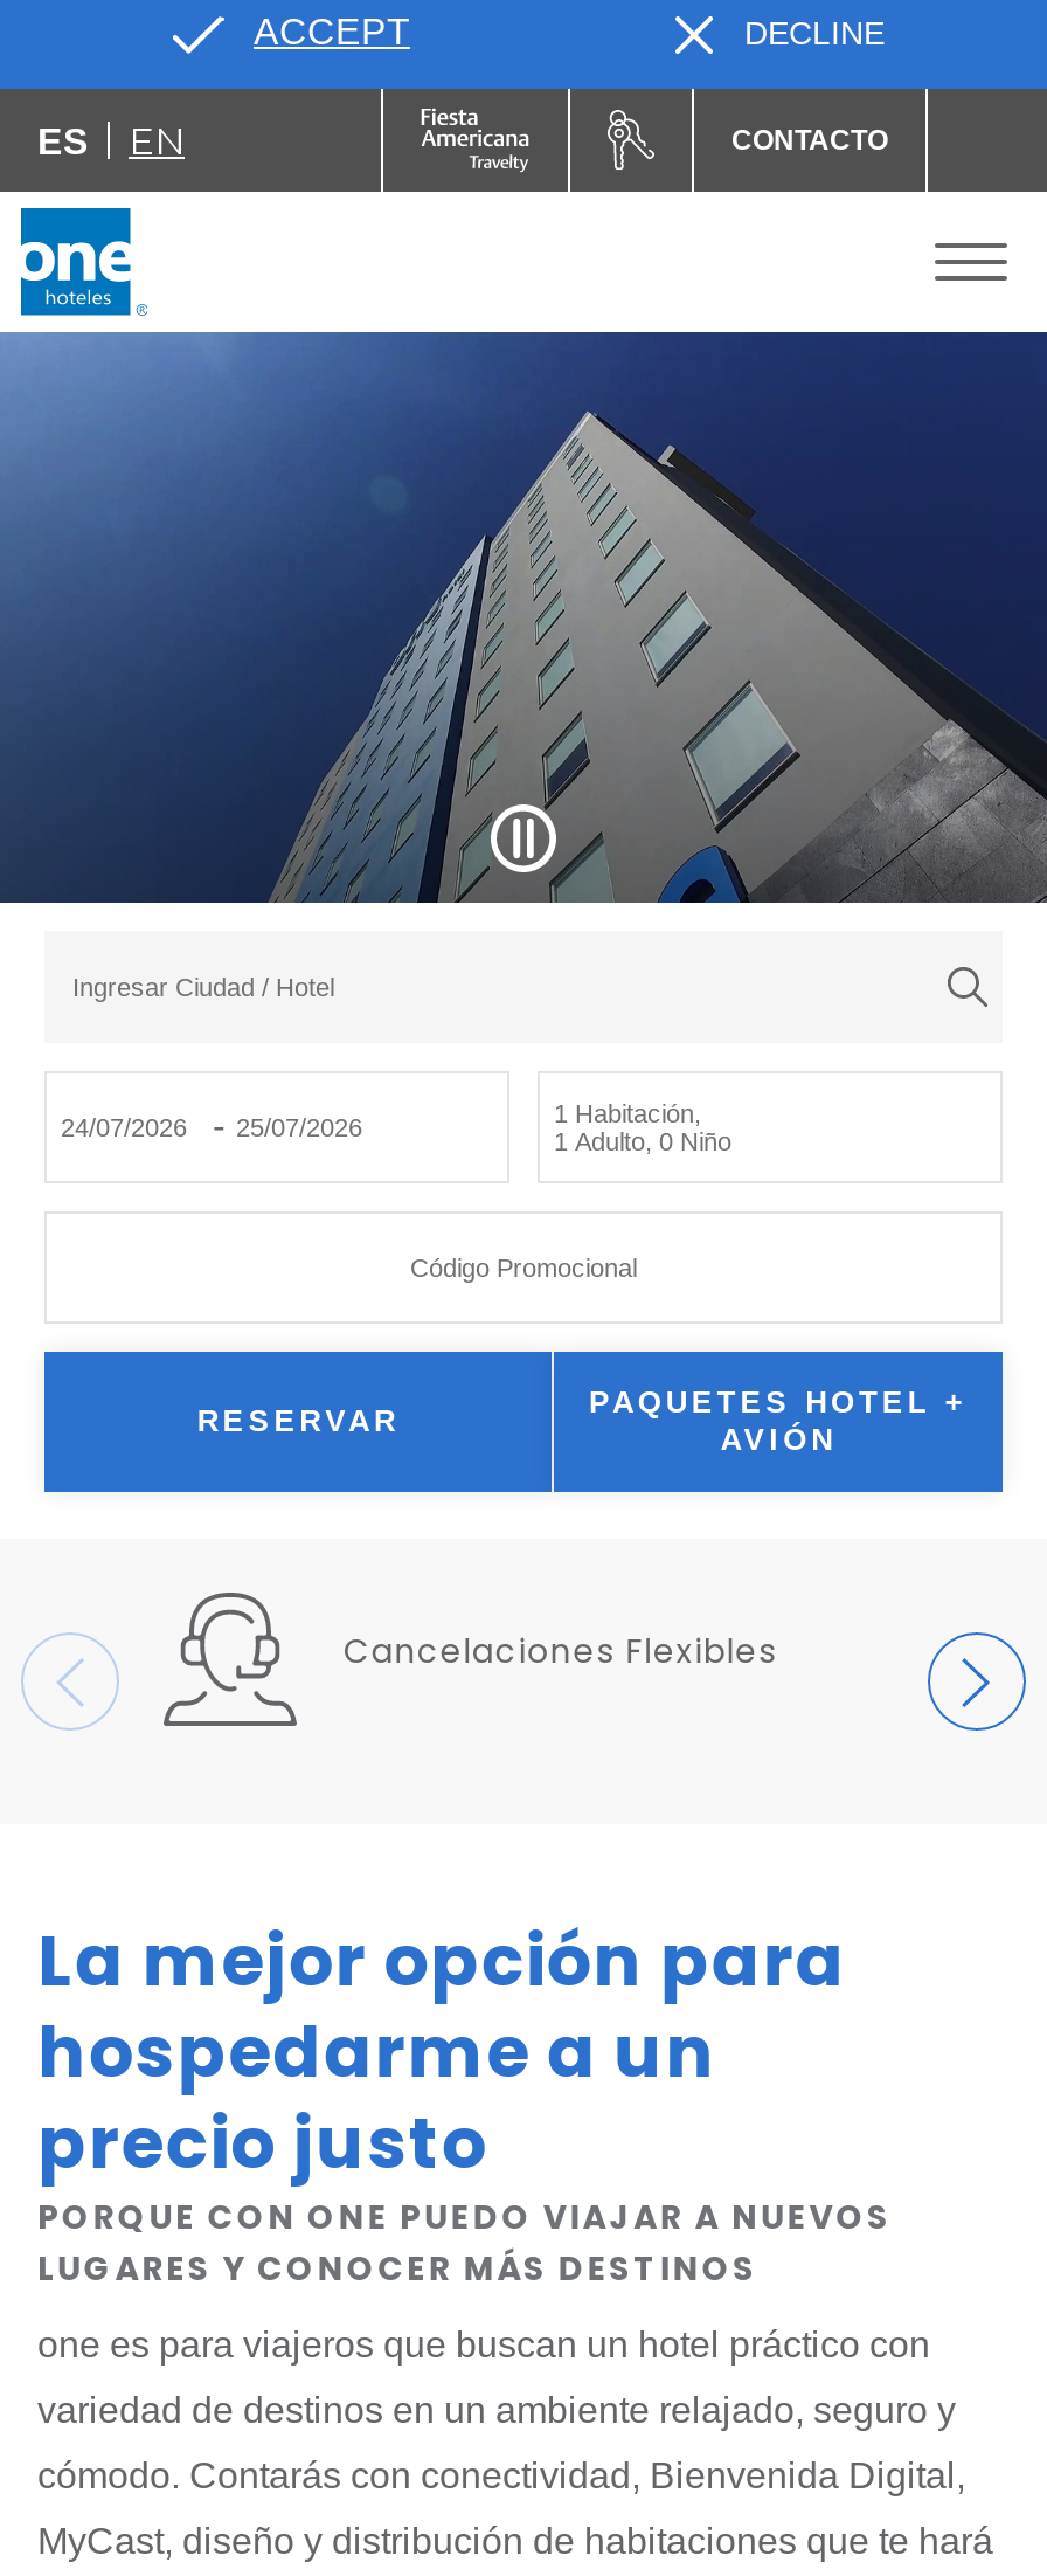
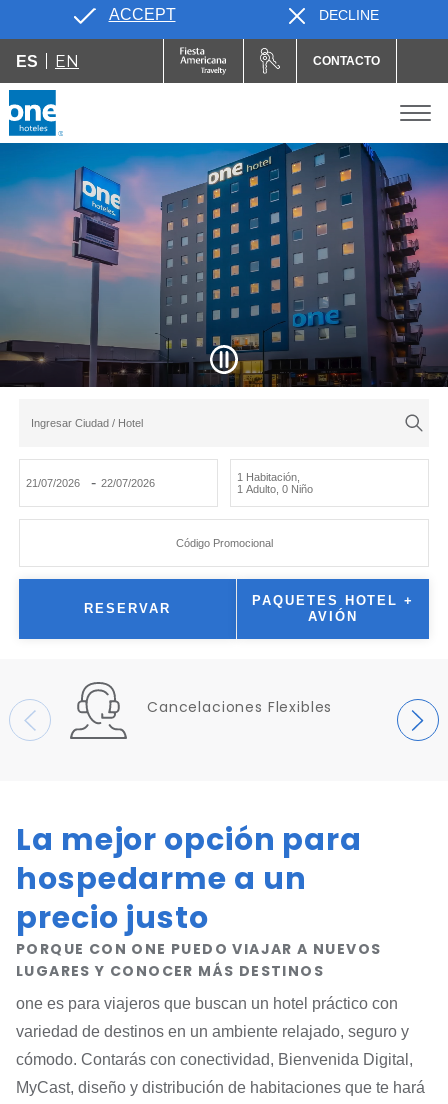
- [image]
+ [image]
